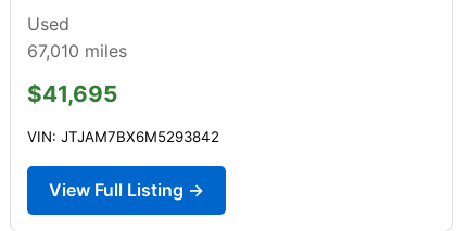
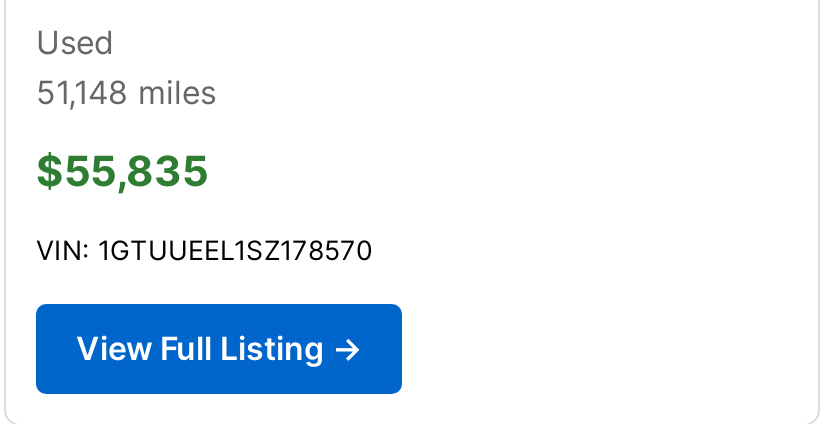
- 67,010 miles
+ 51,148 miles

- $41,695
+ $55,835

- VIN: JTJAM7BX6M5293842
+ VIN: 1GTUUEEL1SZ178570
